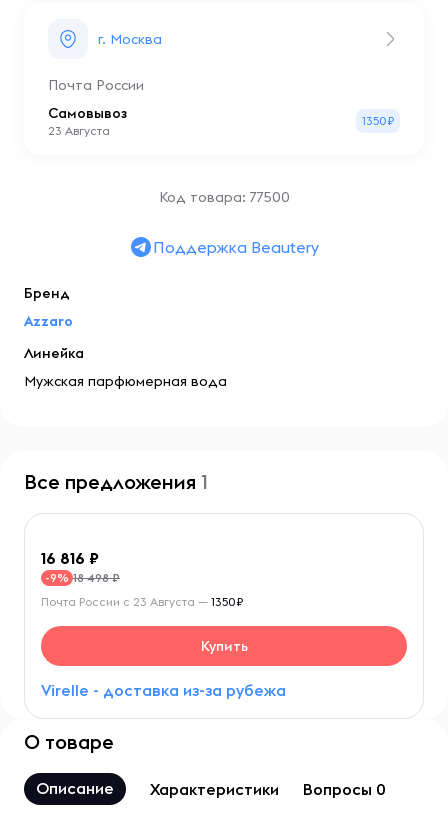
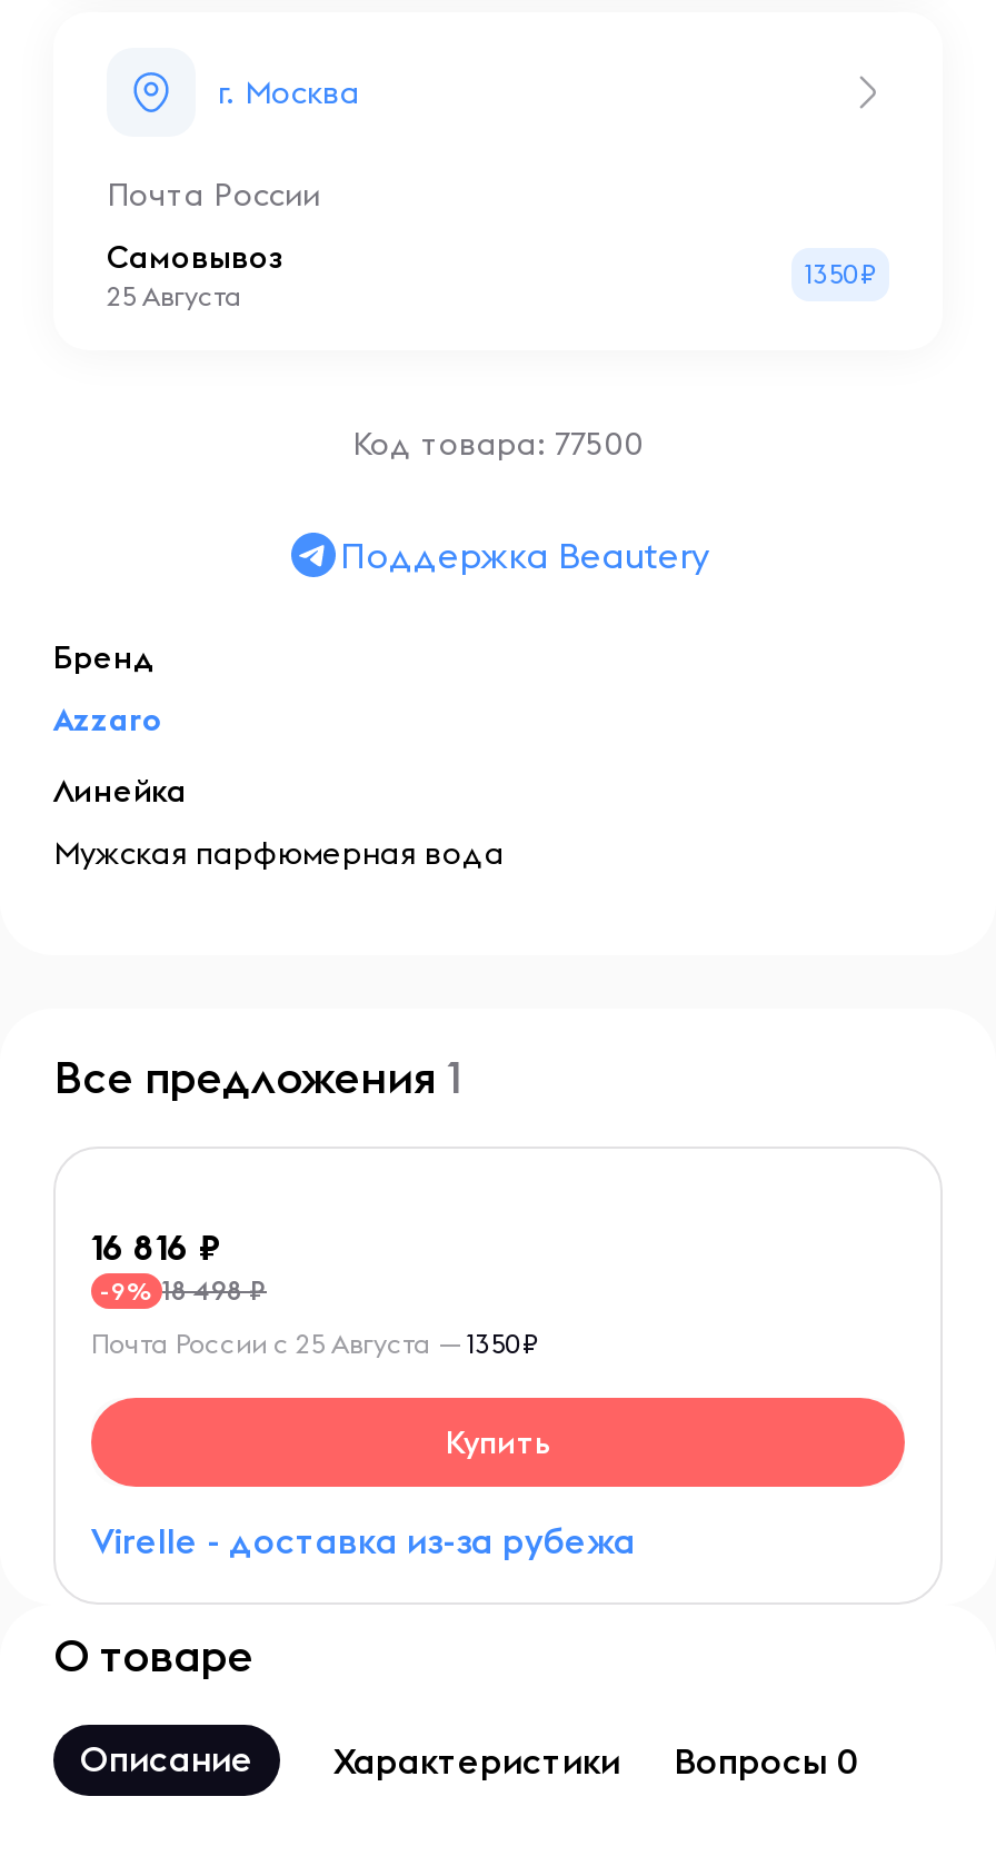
- 23 Августа
+ 25 Августа

- Почта России с 23 Августа — 1350₽
+ Почта России с 25 Августа — 1350₽
